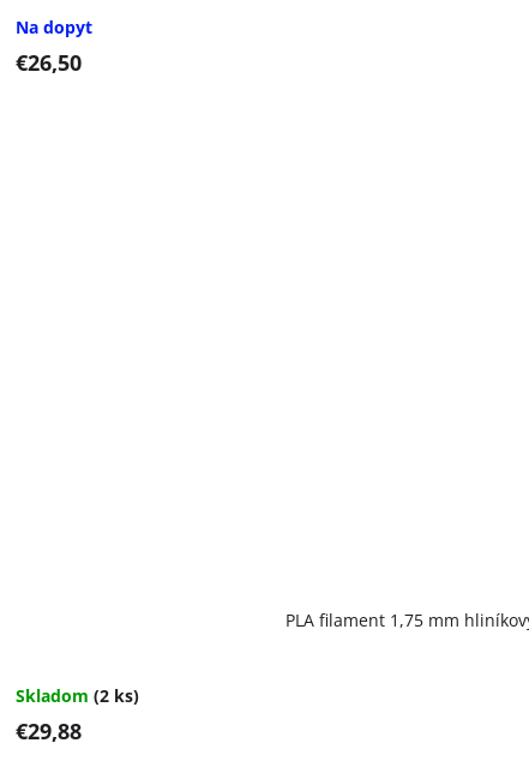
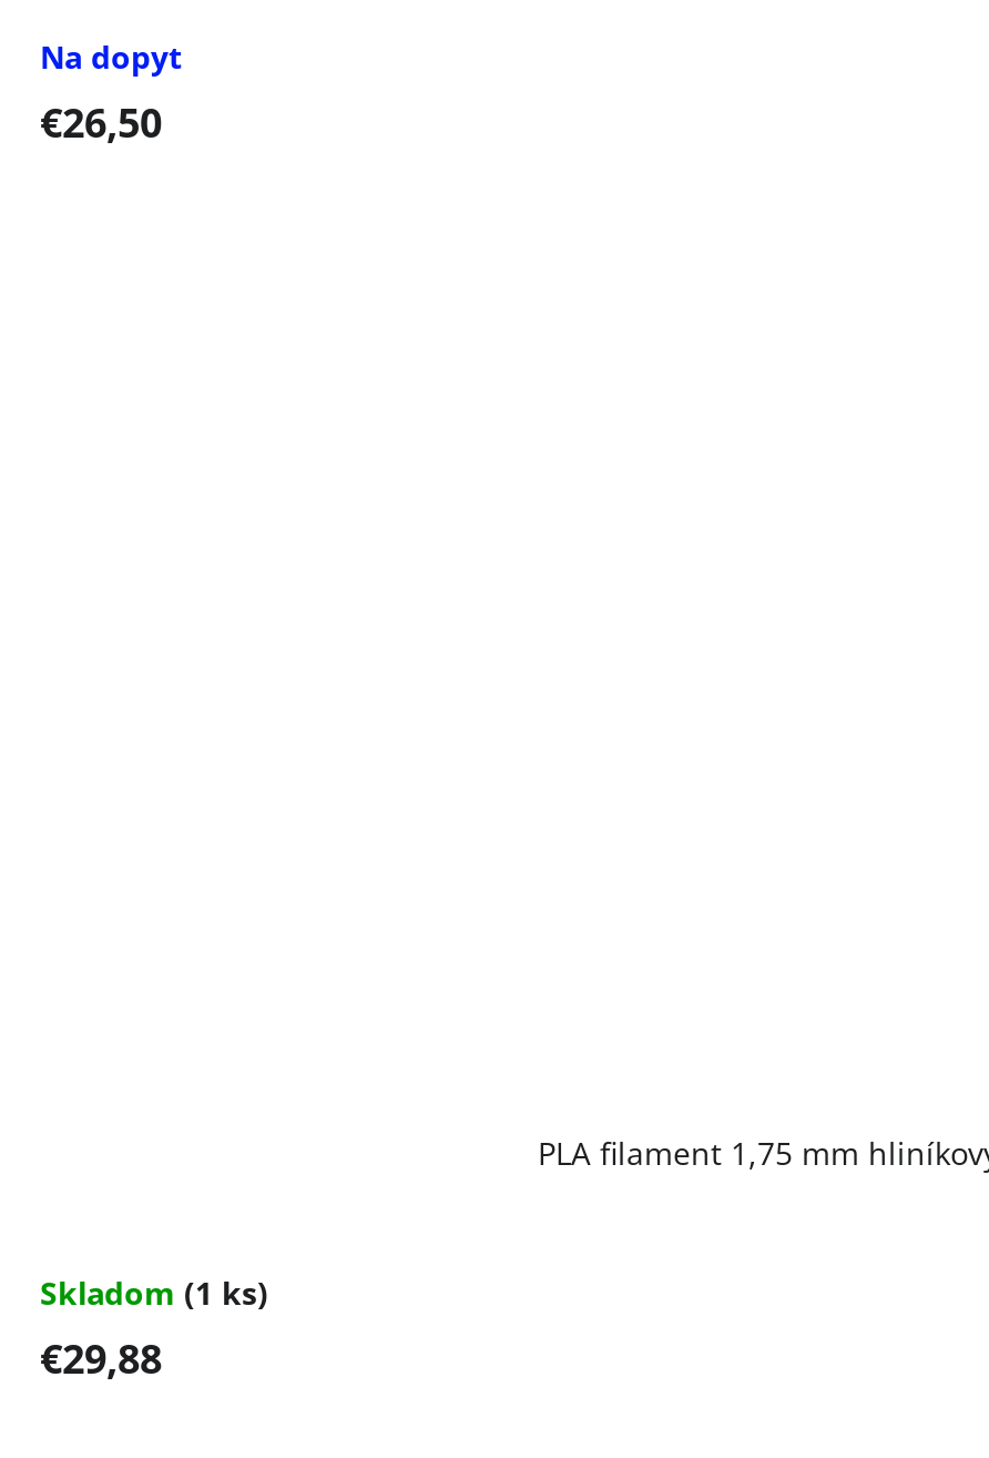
- Skladom (2 ks)
+ Skladom (1 ks)
